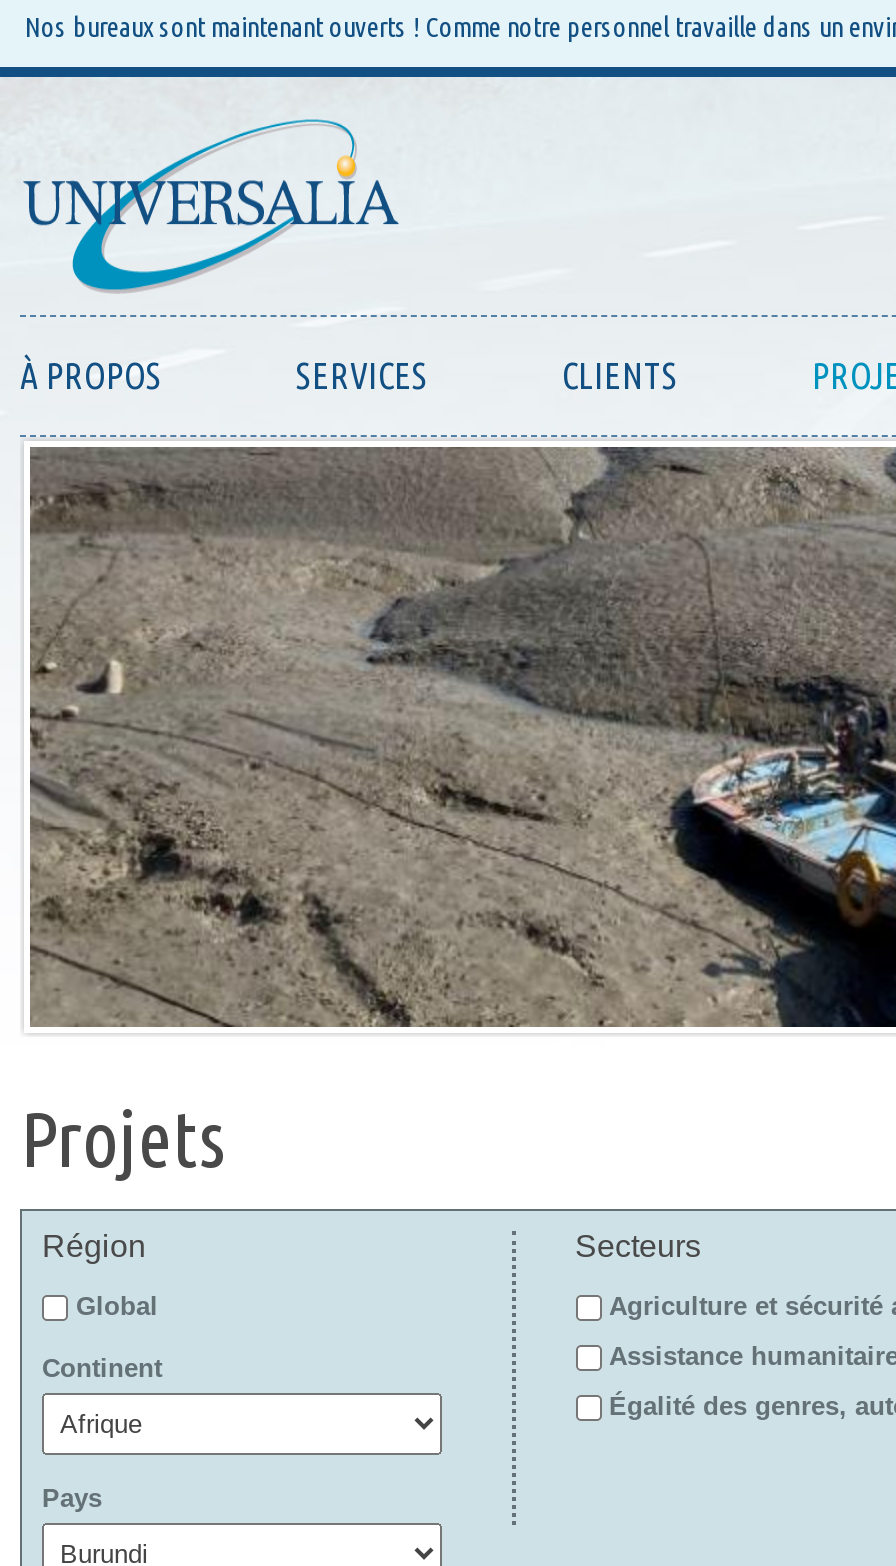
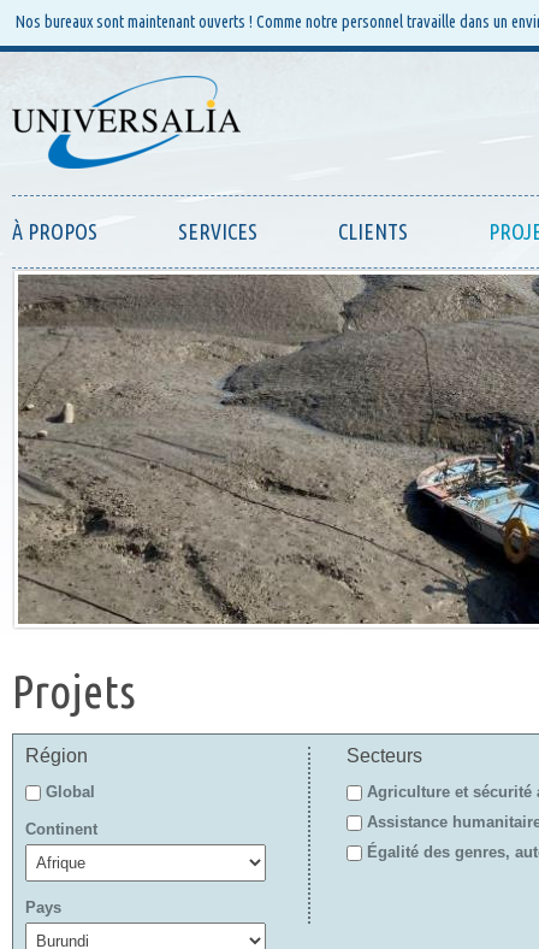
- [image]
+ [image]
